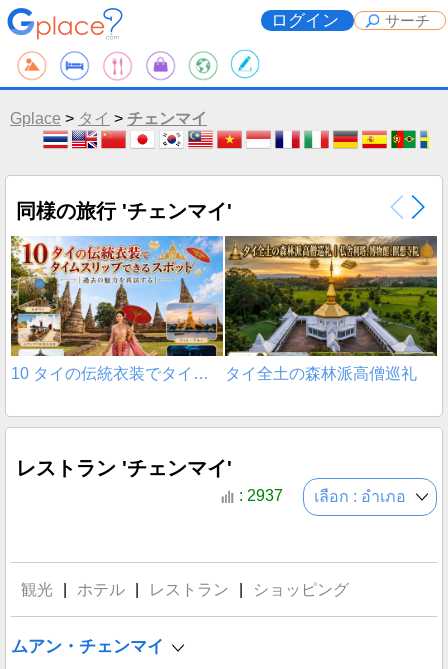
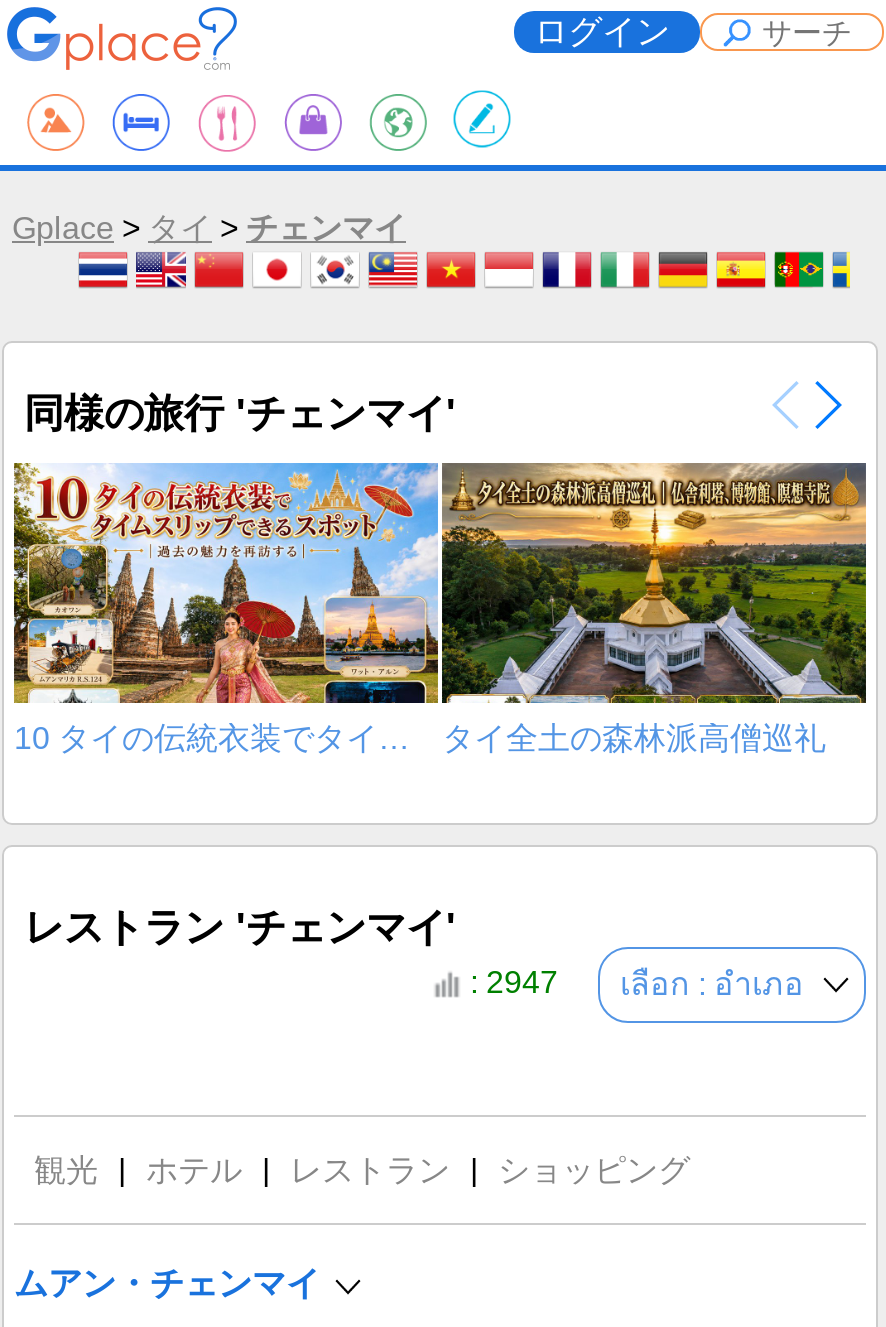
- : 2937 เลือก : อำเภอ
+ : 2947 เลือก : อำเภอ
